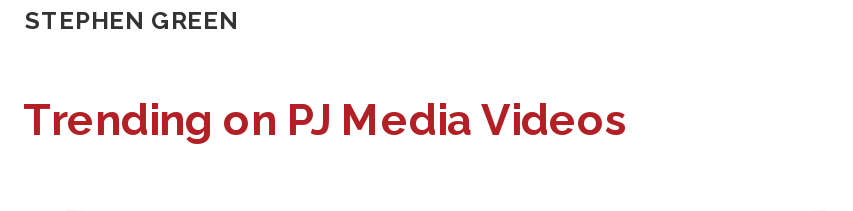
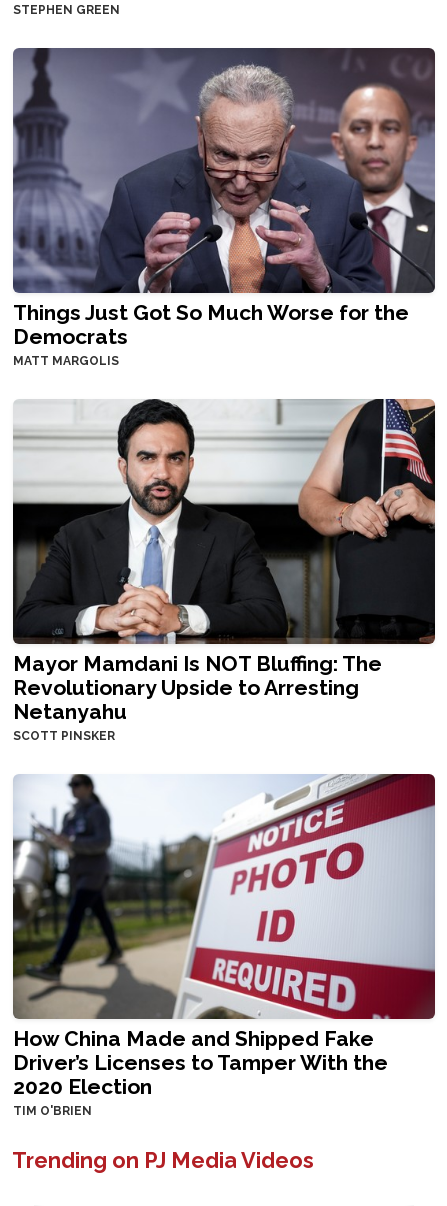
+ [image]
+ Things Just Got So Much Worse for the
+ Democrats
+ MATT MARGOLIS

+ [image]
+ Mayor Mamdani Is NOT Bluffing: The
+ Revolutionary Upside to Arresting
+ Netanyahu
+ SCOTT PINSKER

+ [image]
+ How China Made and Shipped Fake
+ Driver’s Licenses to Tamper With the
+ 2020 Election
+ TIM O'BRIEN
